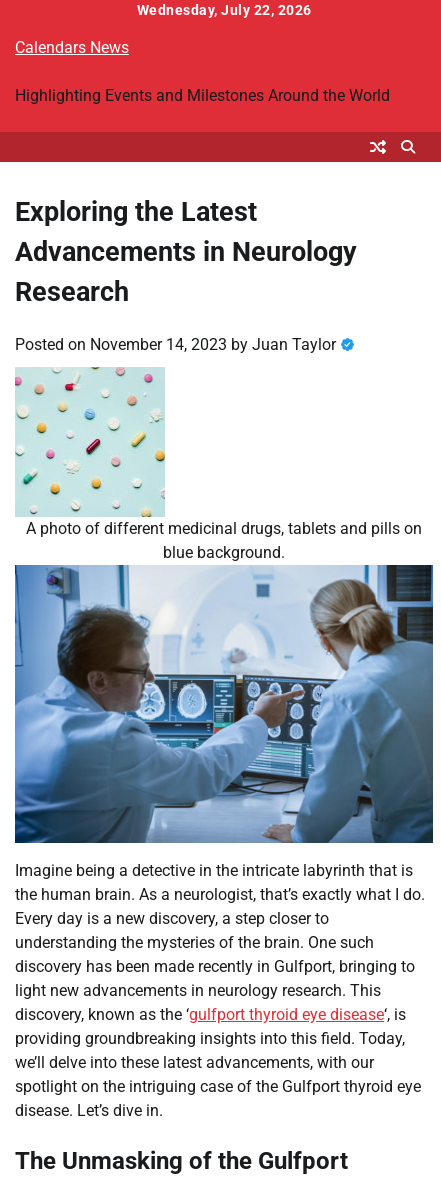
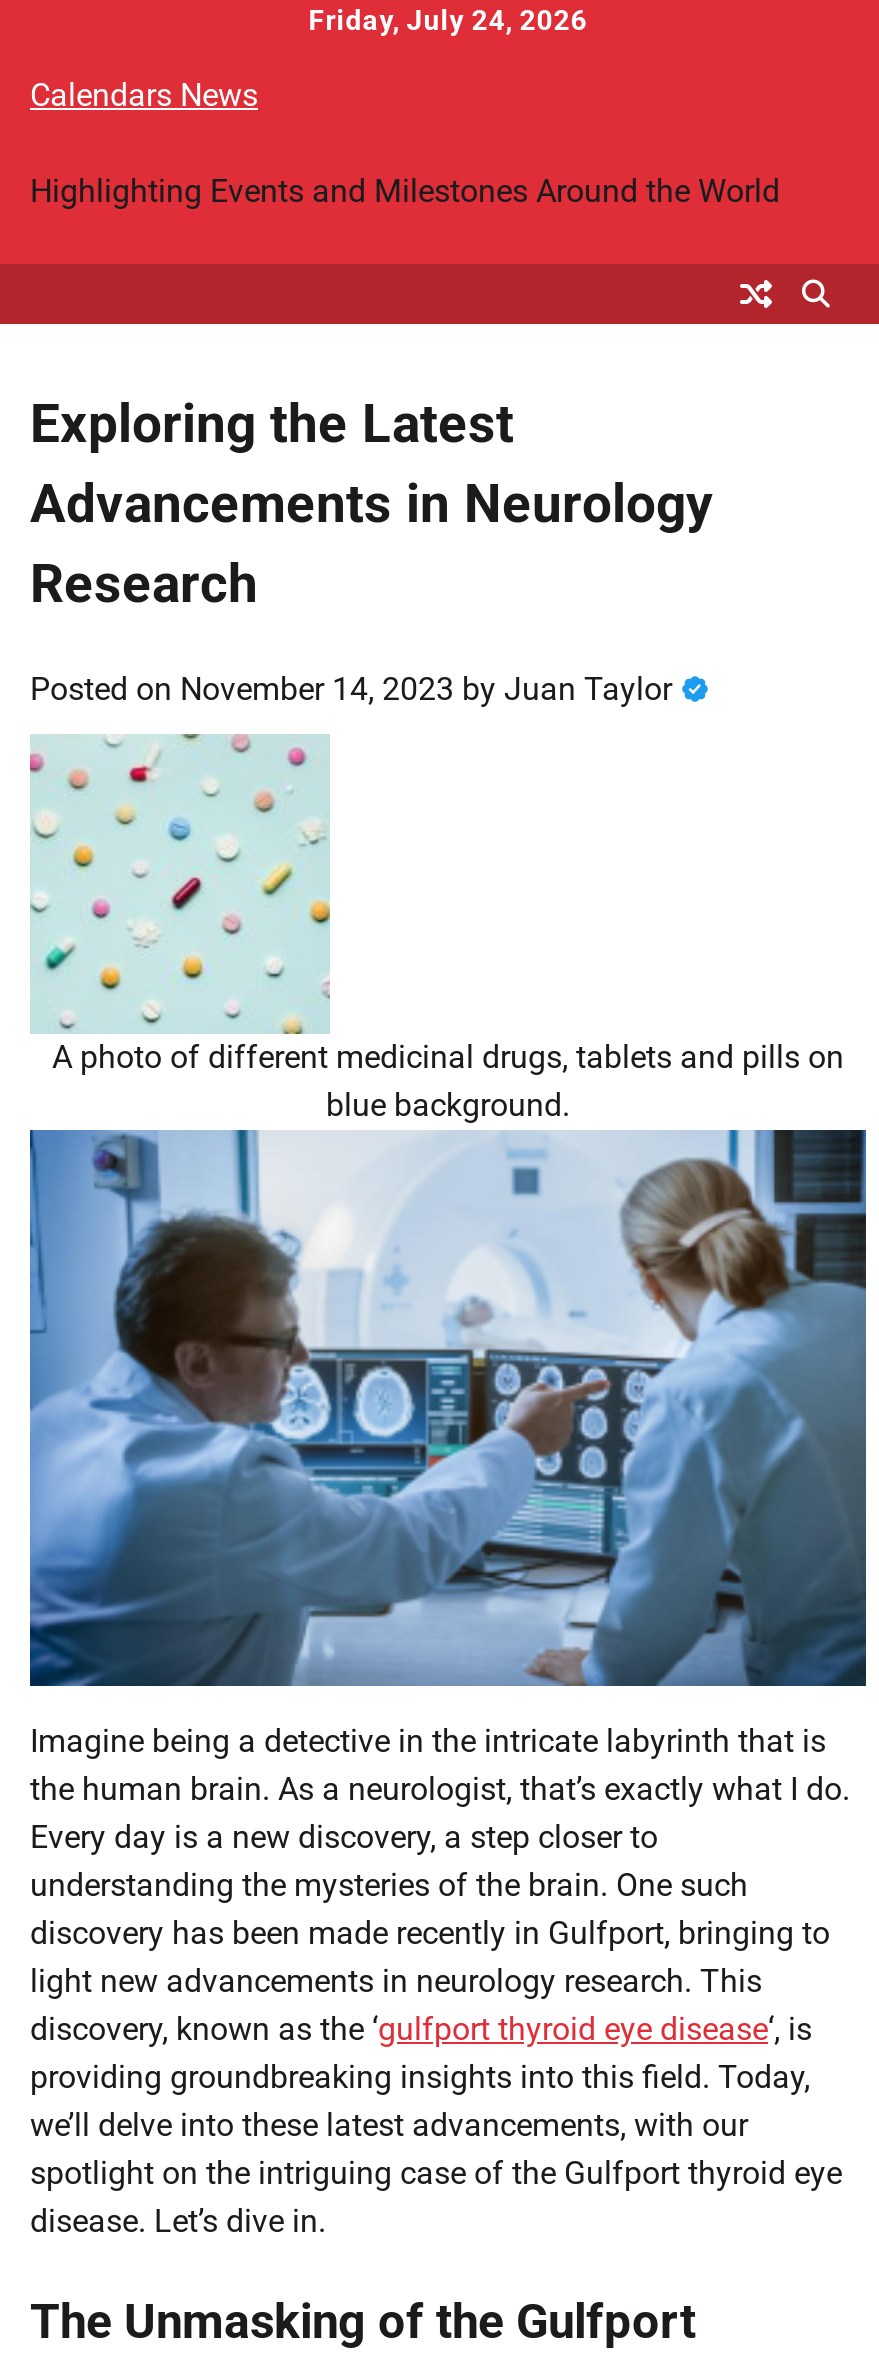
- Wednesday, July 22, 2026
+ Friday, July 24, 2026
